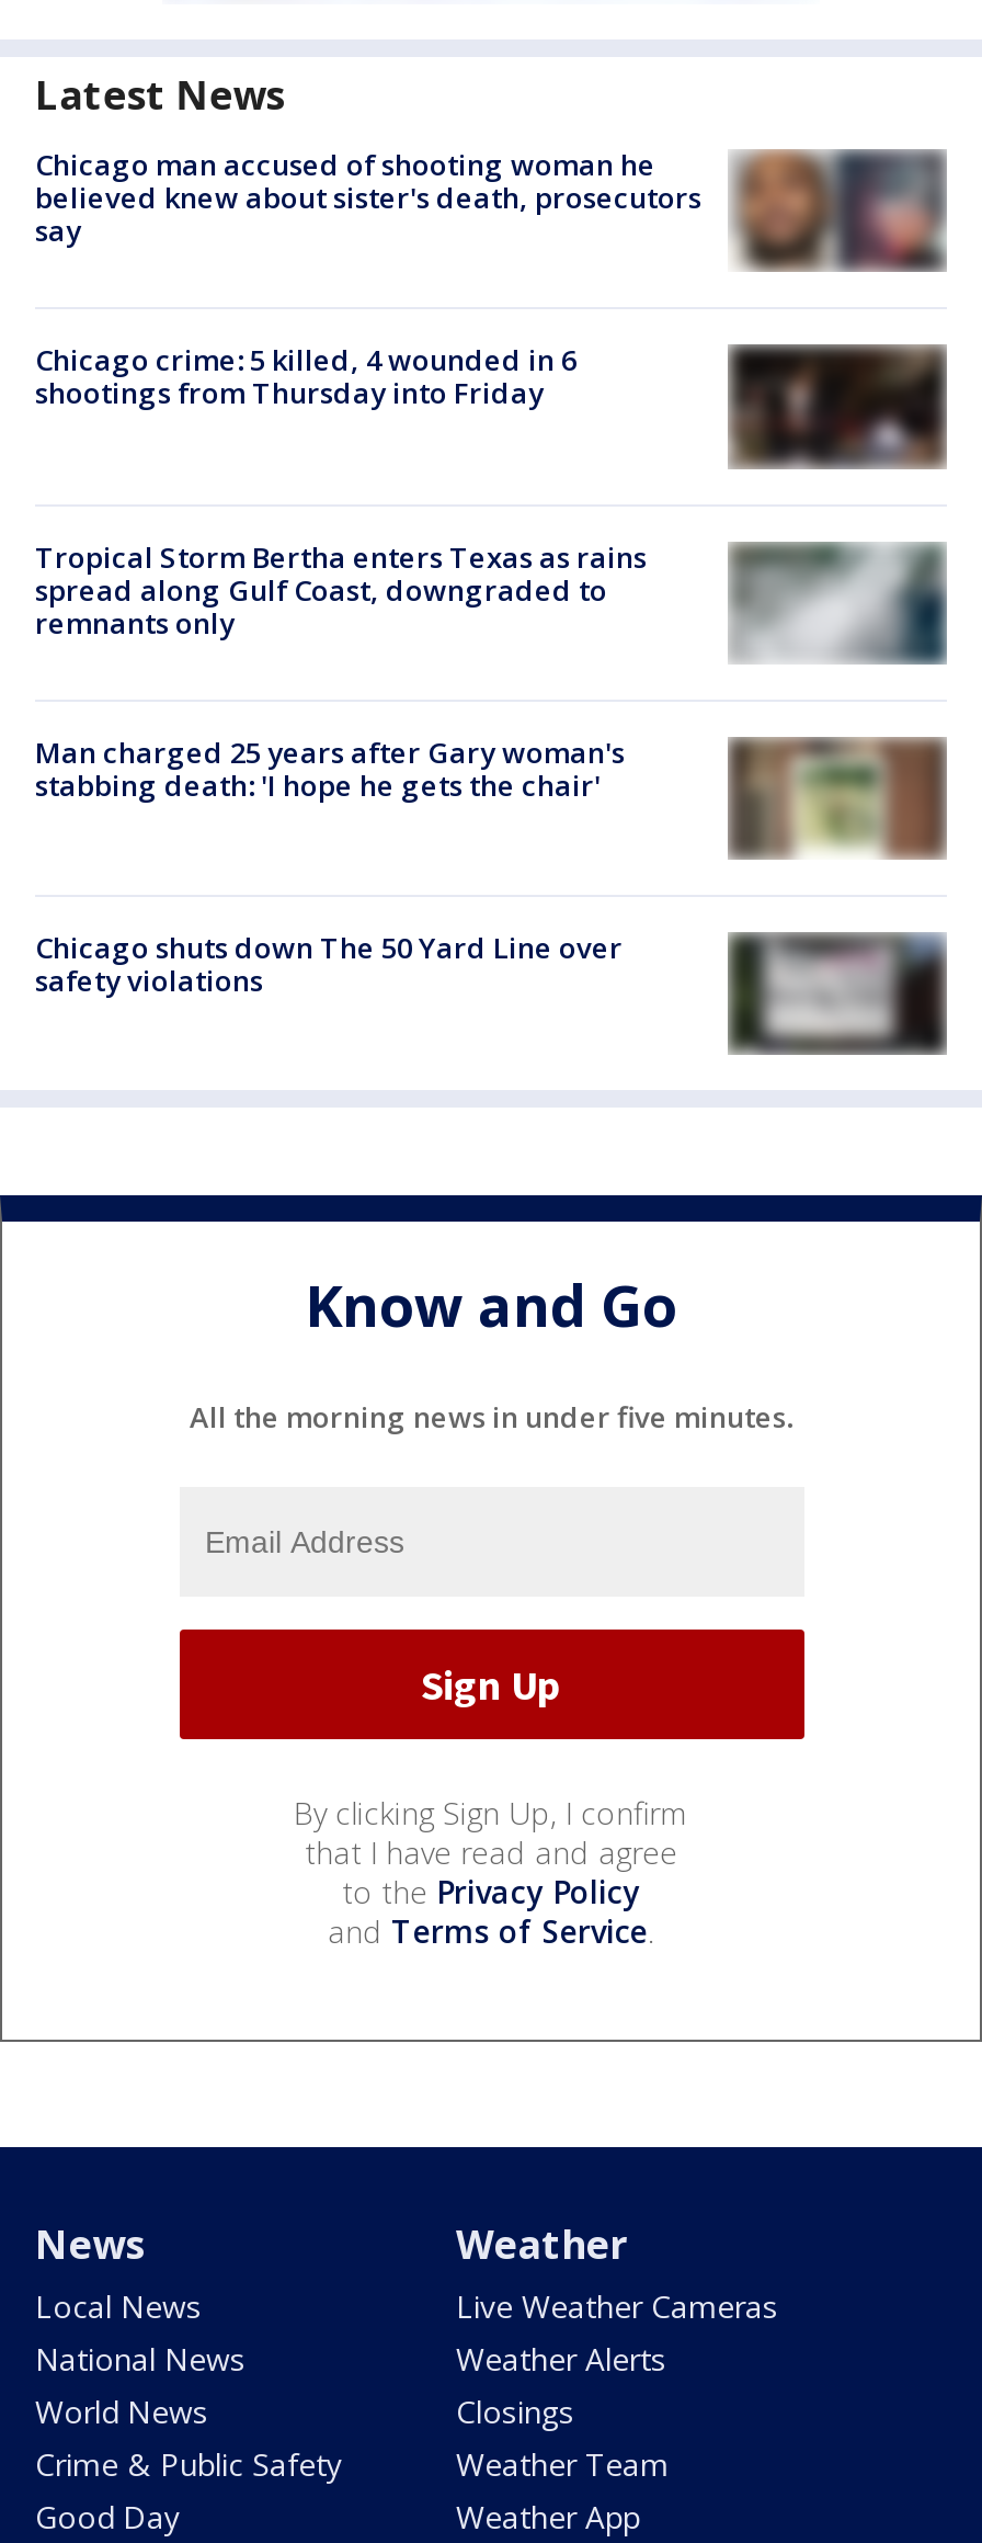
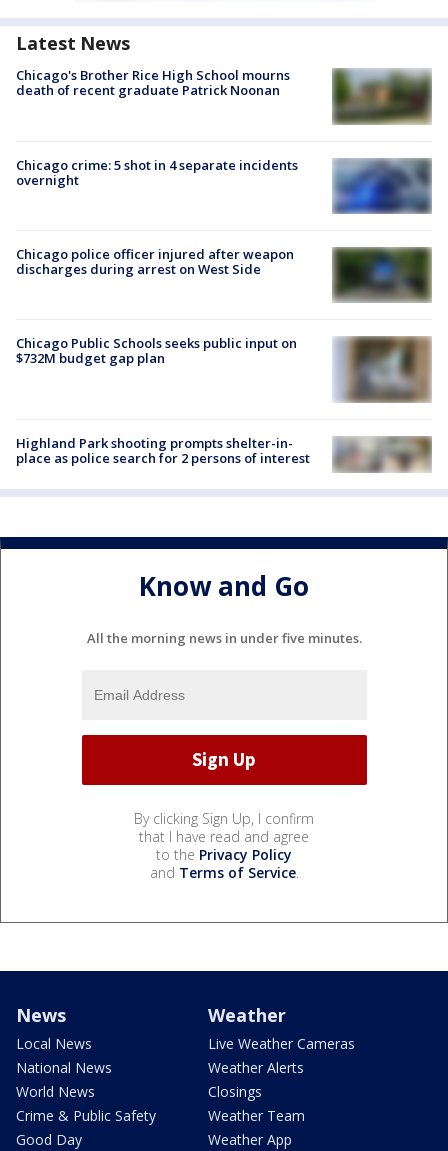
- Chicago man accused of shooting woman he
- believed knew about sister's death, prosecutors
- say
+ Chicago's Brother Rice High School mourns
+ death of recent graduate Patrick Noonan

- [image]
+ [image]

- Chicago crime: 5 killed, 4 wounded in 6
- shootings from Thursday into Friday
+ Chicago crime: 5 shot in 4 separate incidents
+ overnight

- [image]
+ [image]

- [image]
- Tropical Storm Bertha enters Texas as rains
- spread along Gulf Coast, downgraded to
- remnants only
+ [image]
+ Chicago police officer injured after weapon
+ discharges during arrest on West Side

- Man charged 25 years after Gary woman's
- stabbing death: 'I hope he gets the chair'
+ Chicago Public Schools seeks public input on
+ $732M budget gap plan

- [image]
+ [image]

- Chicago shuts down The 50 Yard Line over
- safety violations
+ Highland Park shooting prompts shelter-in-
+ place as police search for 2 persons of interest

- [image]
+ [image]
